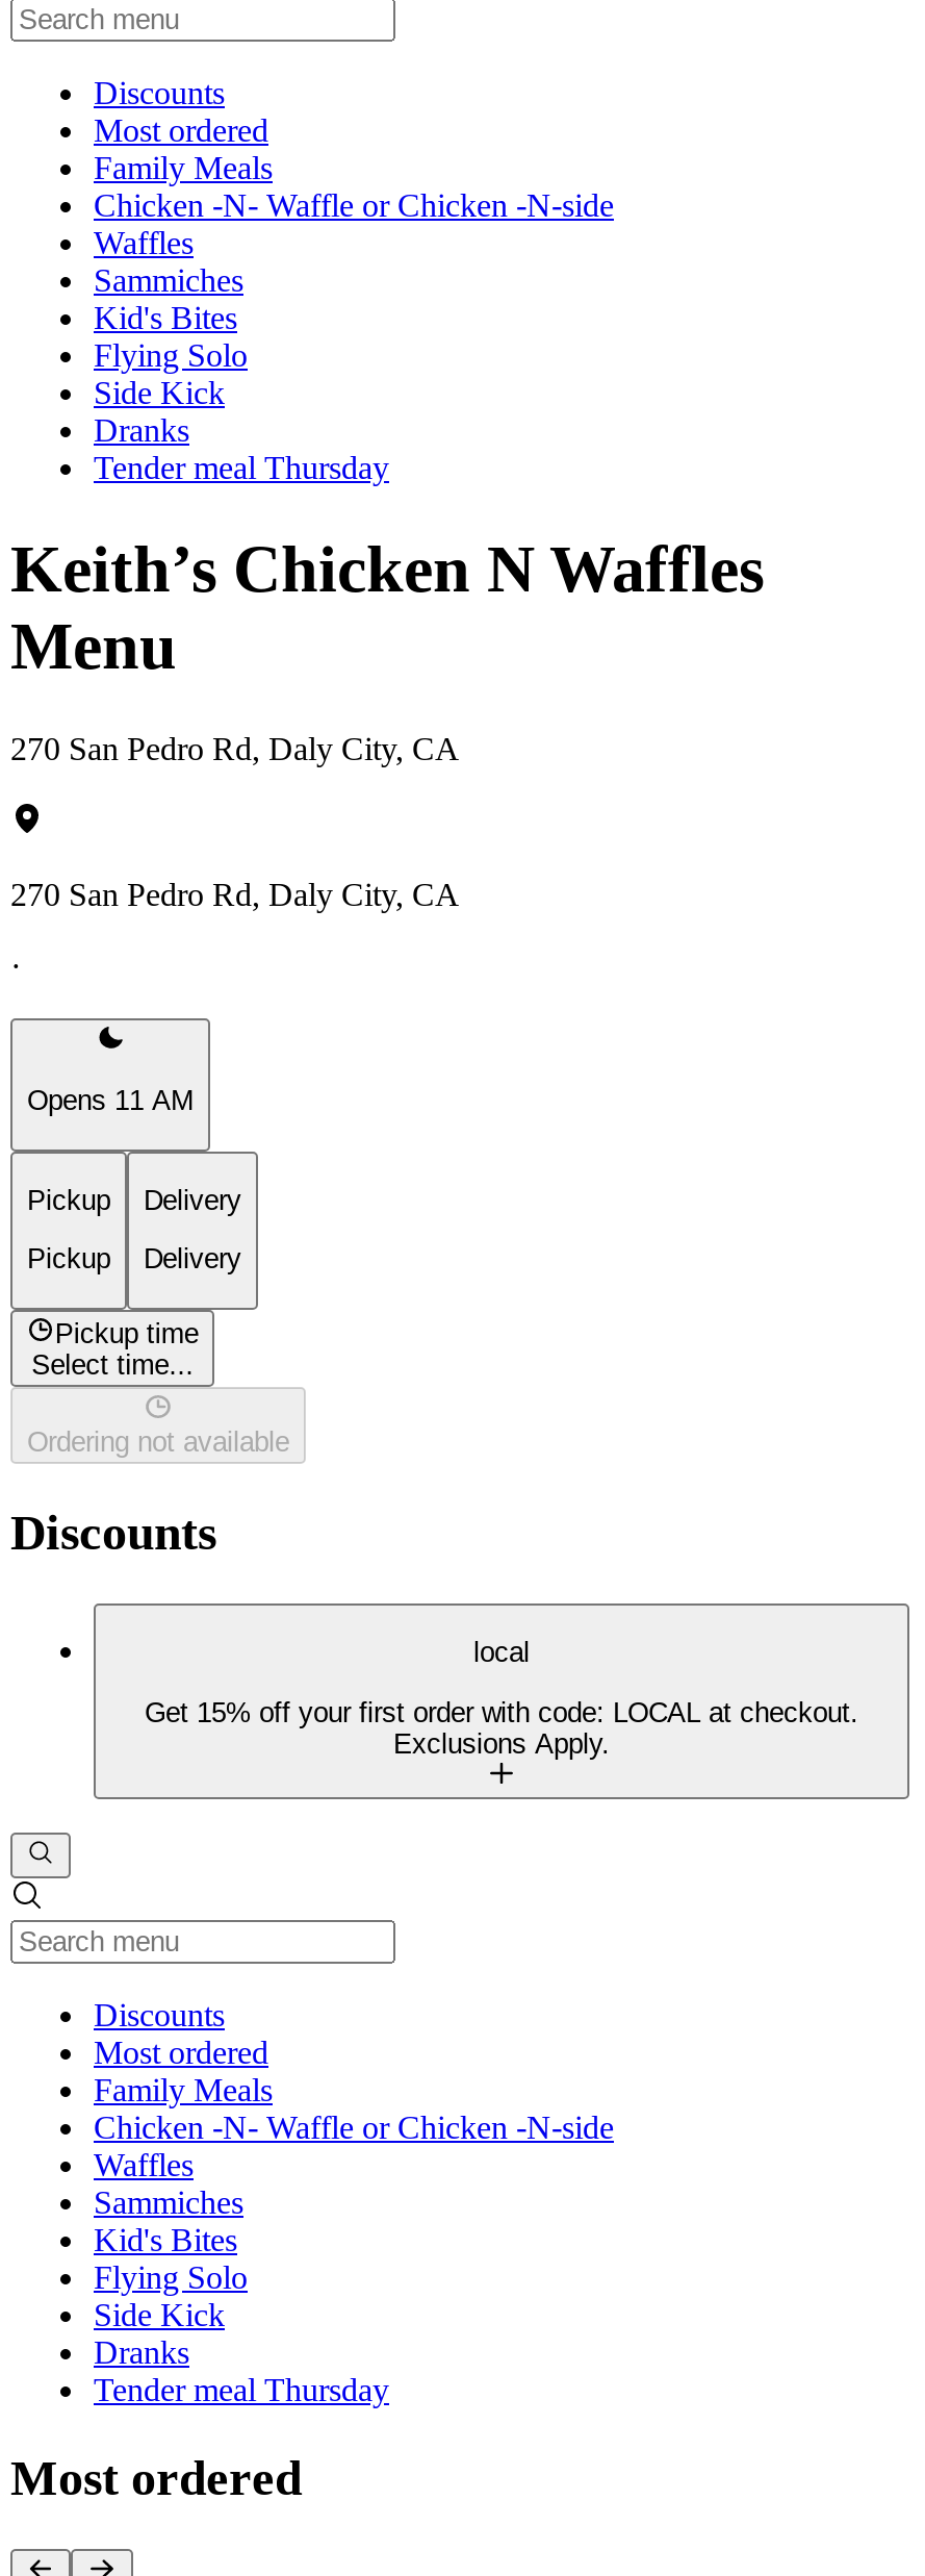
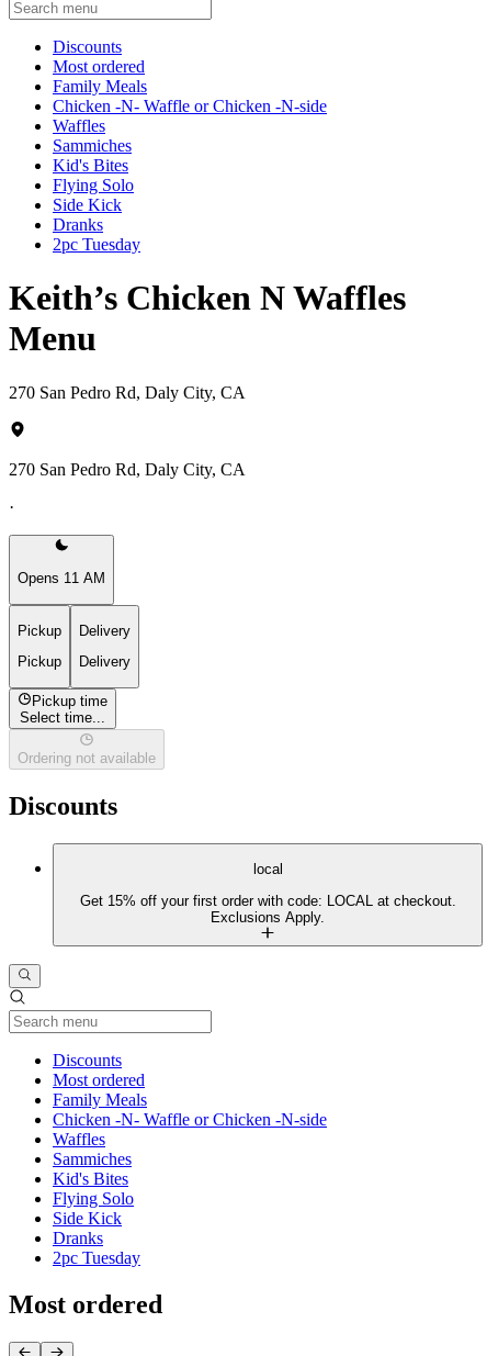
- Tender meal Thursday
+ 2pc Tuesday

- Tender meal Thursday
+ 2pc Tuesday
